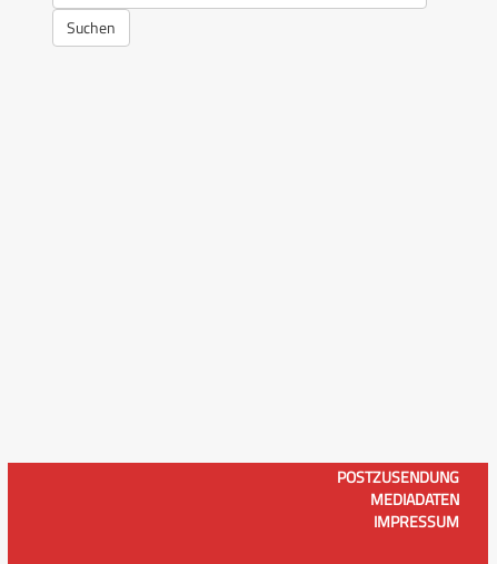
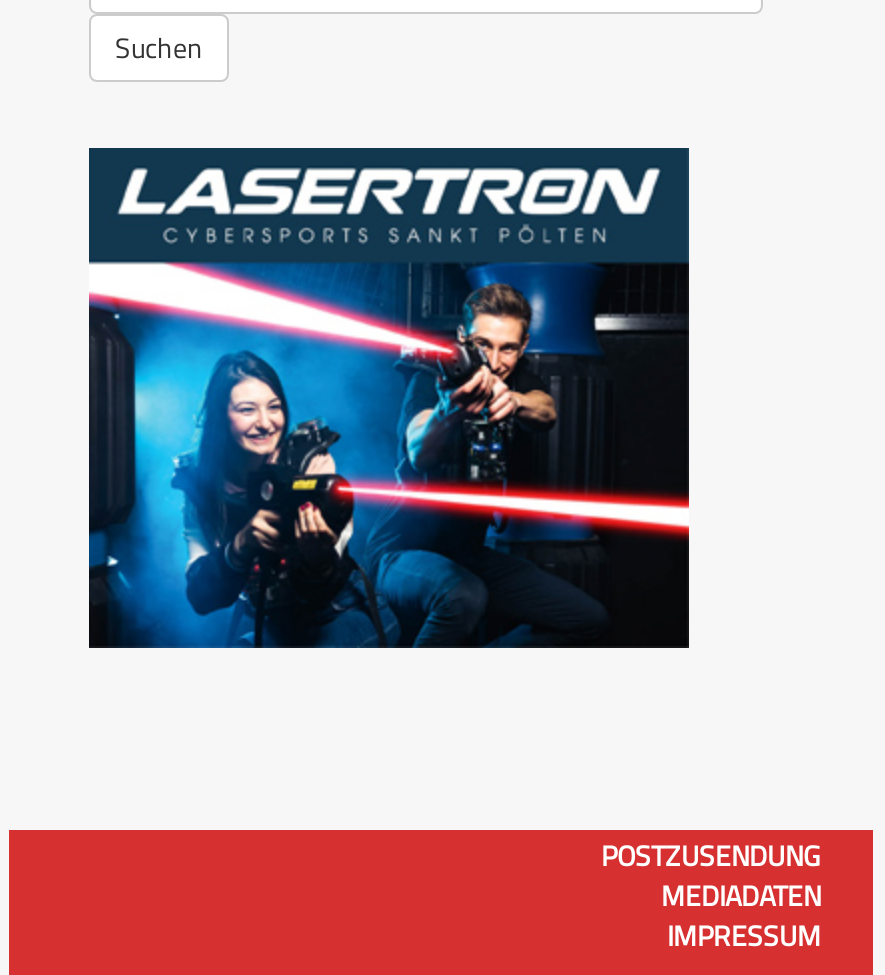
+ [image]
